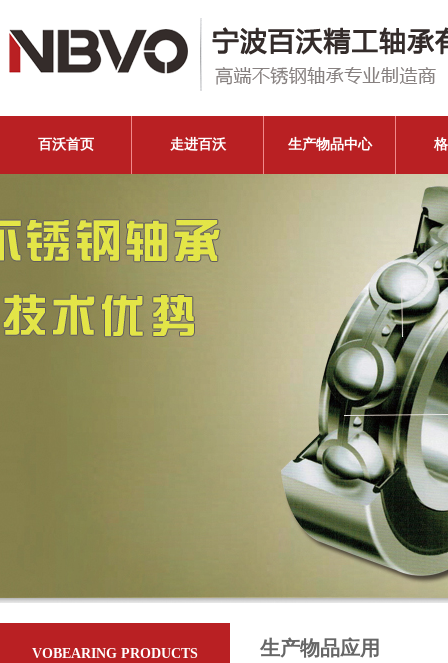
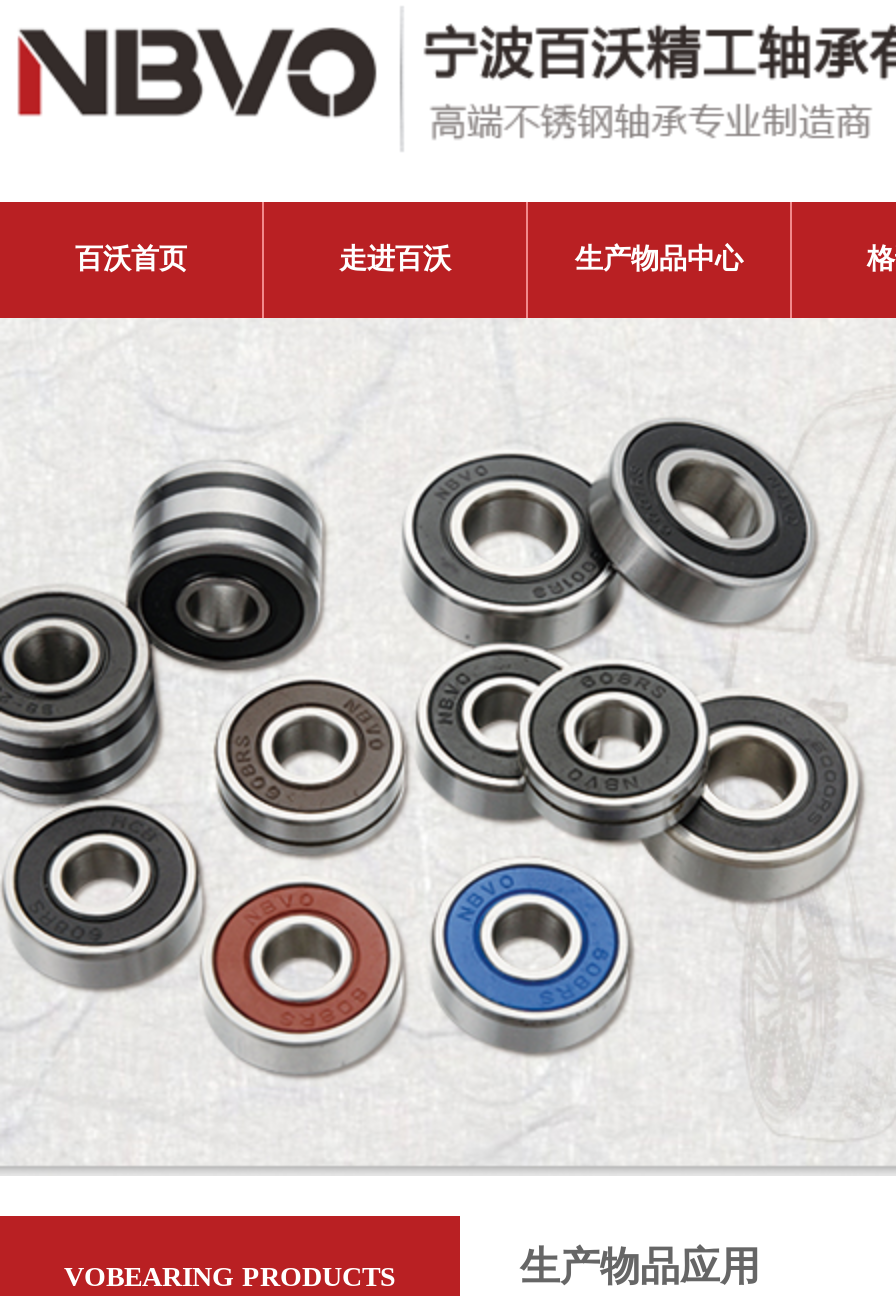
- [image]
+ [image]
